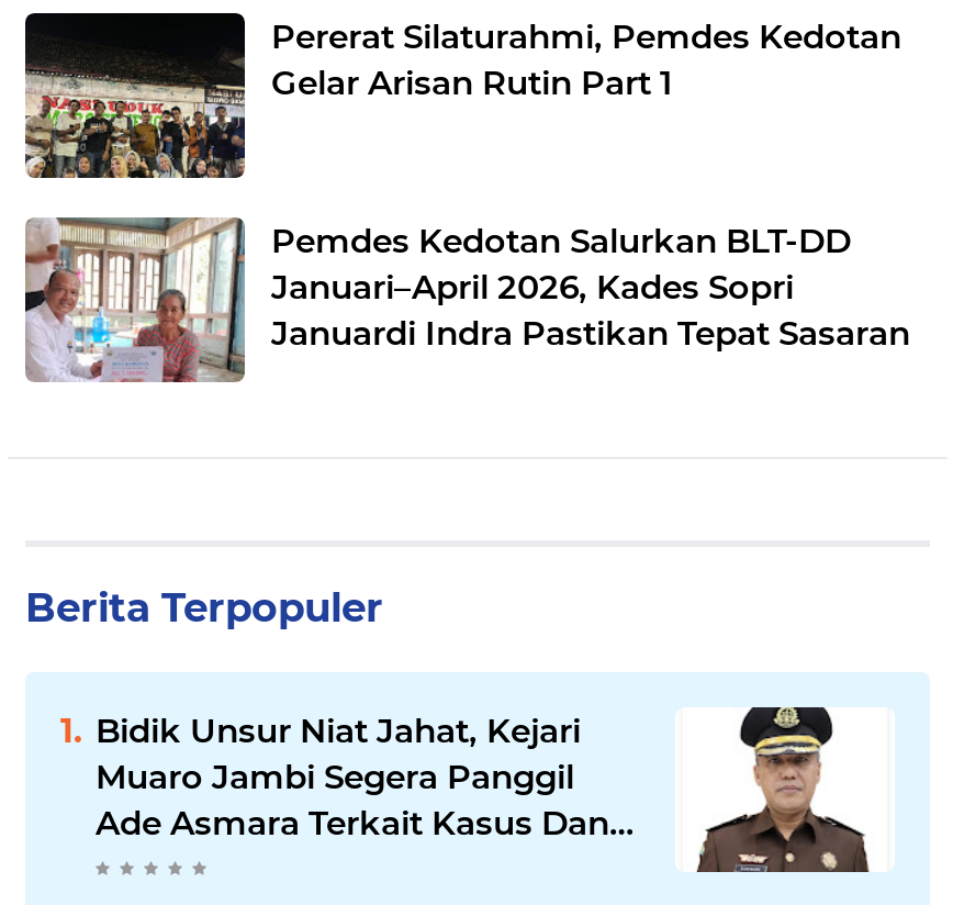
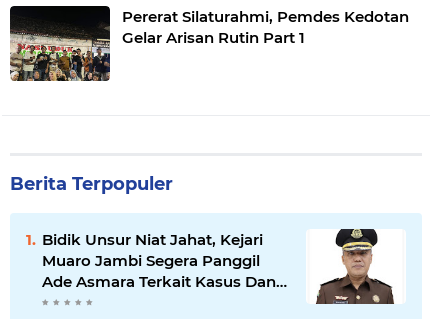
- [image]
- Pemdes Kedotan Salurkan BLT-DD
- Januari–April 2026, Kades Sopri
- Januardi Indra Pastikan Tepat Sasaran
